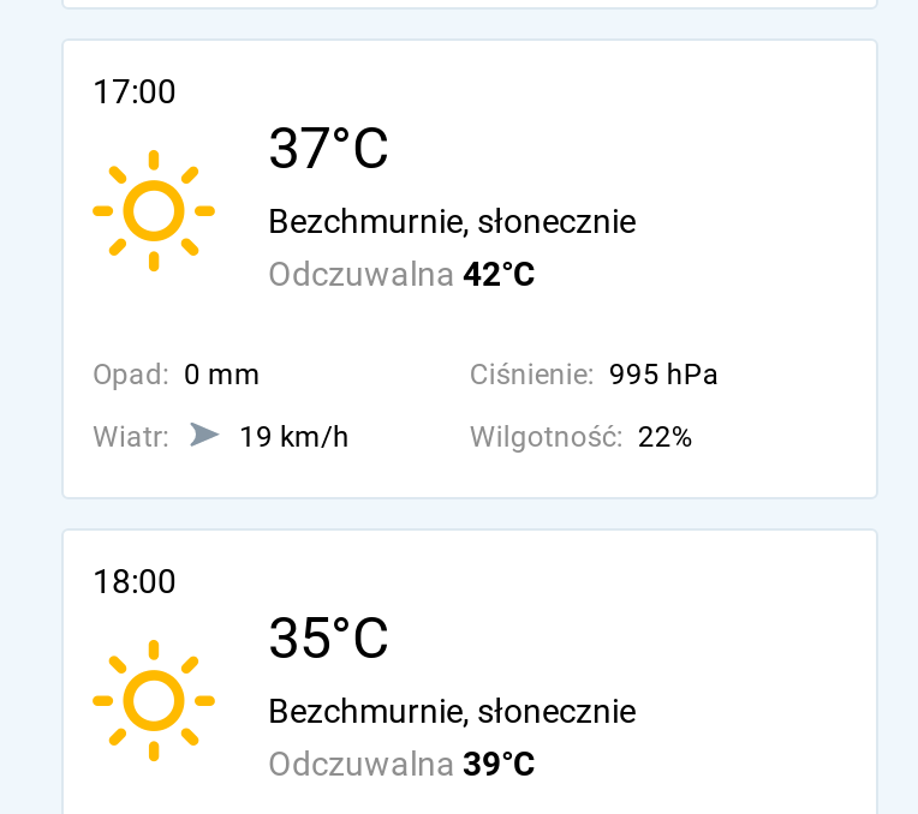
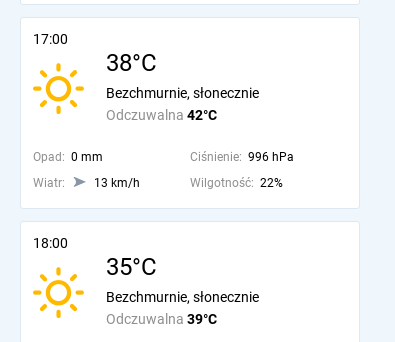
- 37°C
+ 38°C

- Ciśnienie: 995 hPa
+ Ciśnienie: 996 hPa

- 19 km/h
+ 13 km/h
